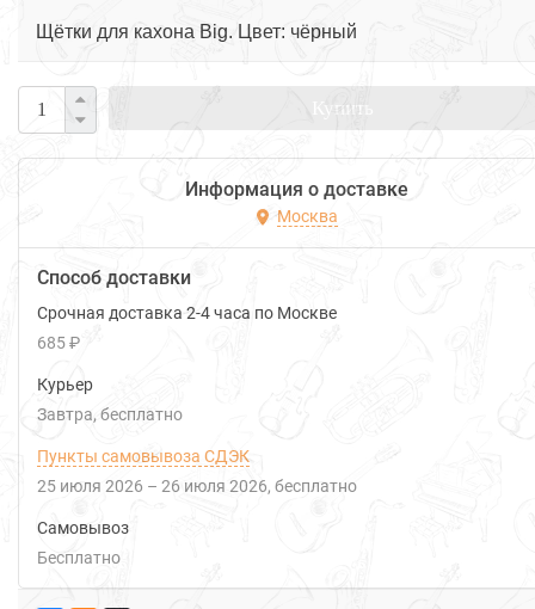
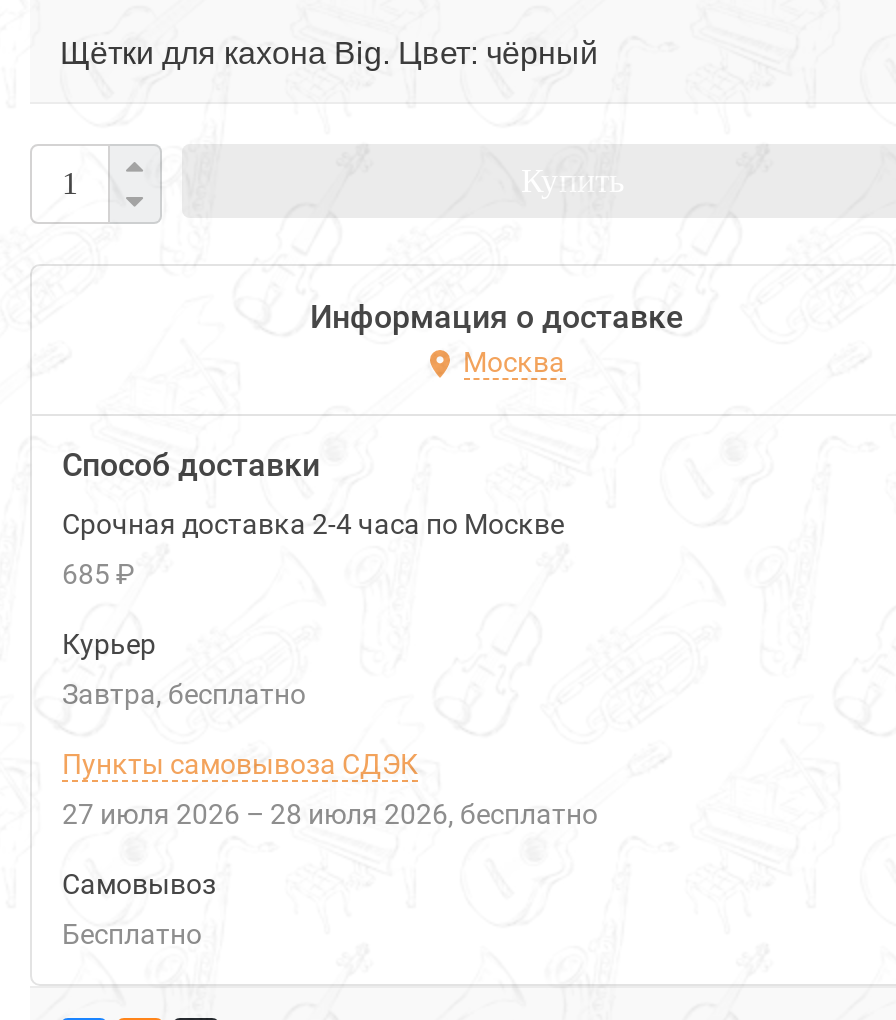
- 25 июля 2026 – 26 июля 2026 Бесплатно
+ 27 июля 2026 – 28 июля 2026 Бесплатно
